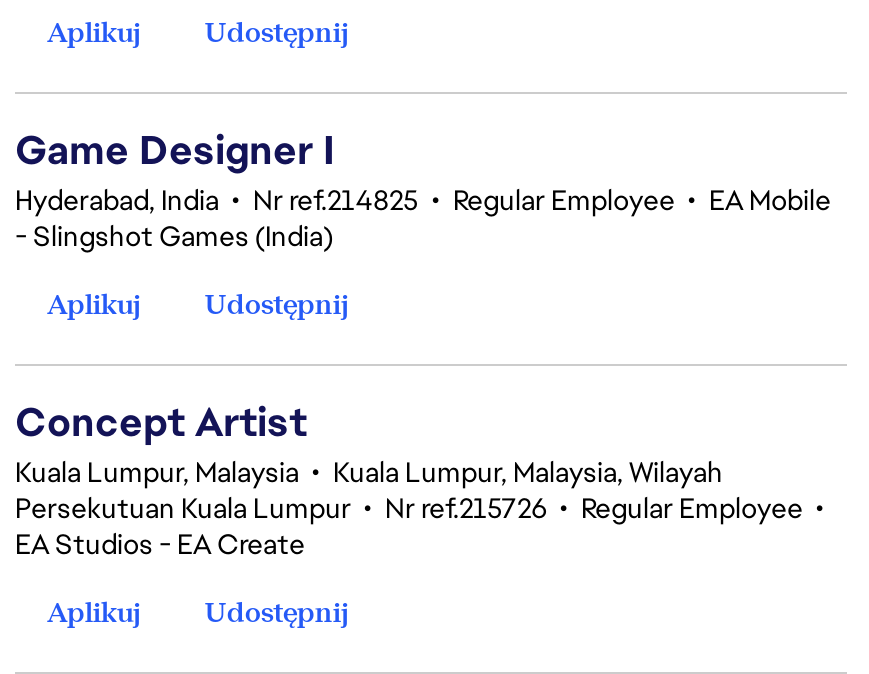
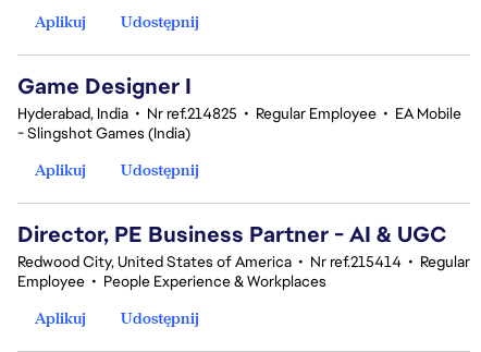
- Concept Artist
- Kuala Lumpur, Malaysia • Kuala Lumpur, Malaysia, Wilayah
- Persekutuan Kuala Lumpur • Nr ref.215726 • Regular Employee •
- EA Studios - EA Create
+ Director, PE Business Partner - AI & UGC
+ Redwood City, United States of America • Nr ref.215414 • Regular
+ Employee • People Experience & Workplaces
